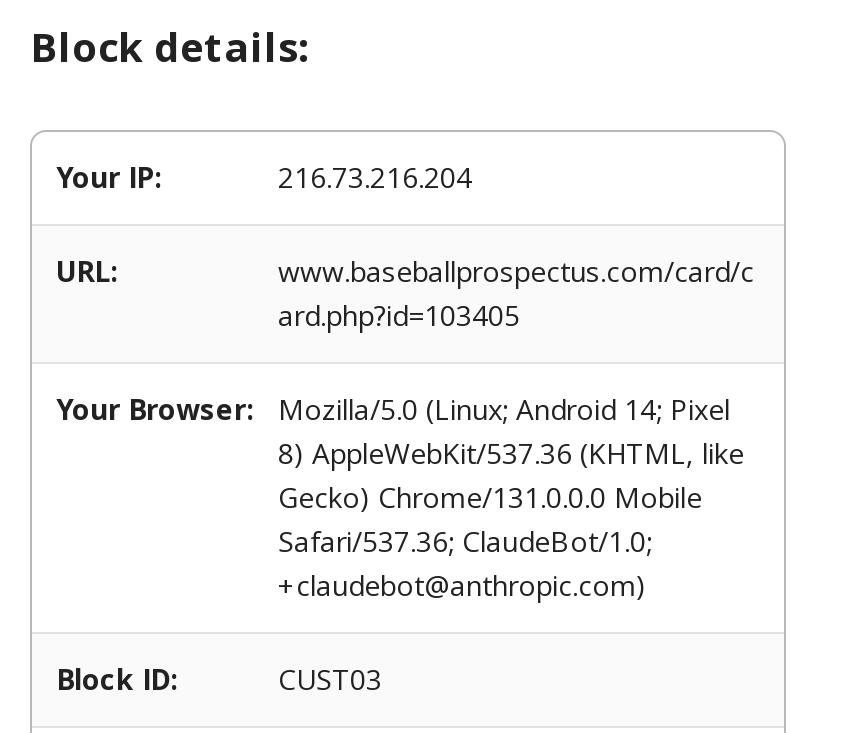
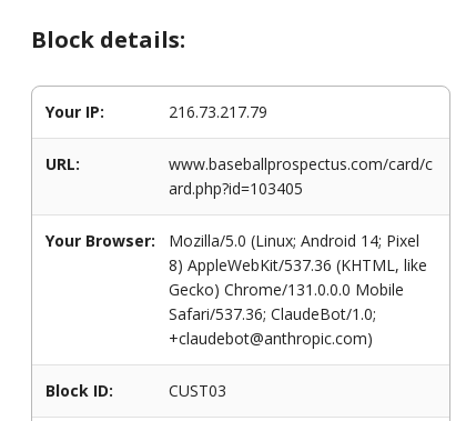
- 216.73.216.204
+ 216.73.217.79
